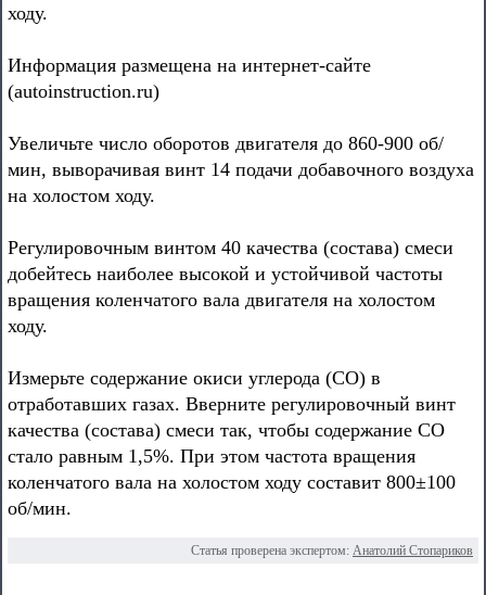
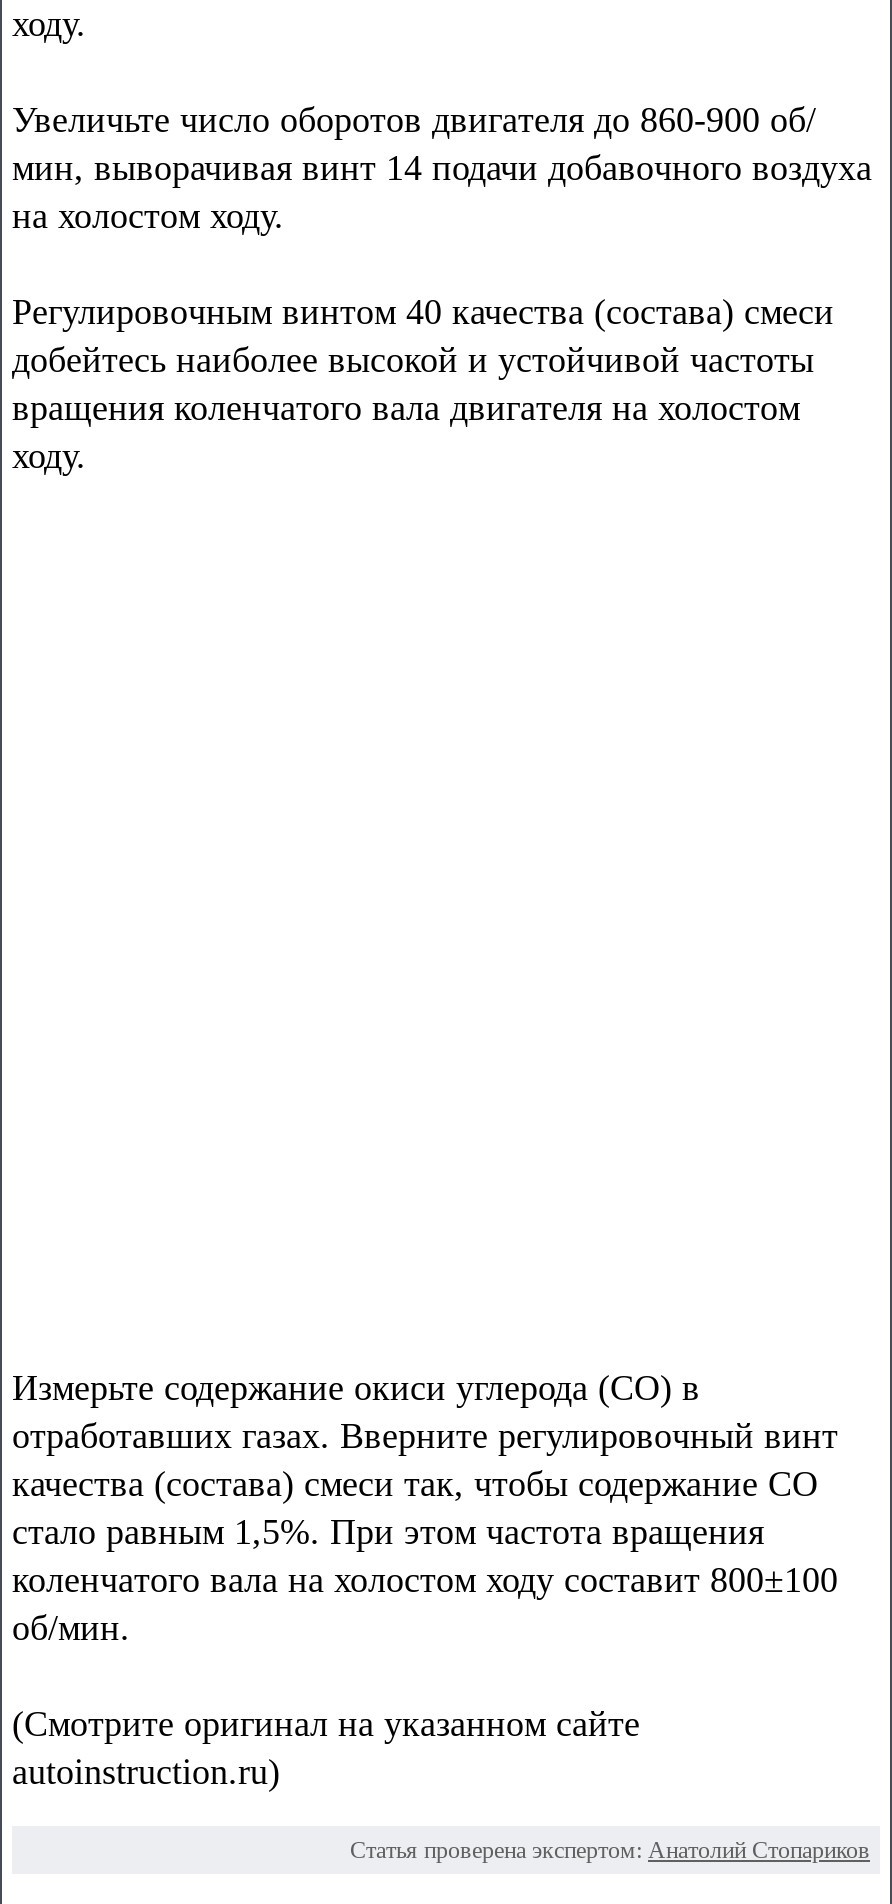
- Информация размещена на интернет-сайте
- (autoinstruction.ru)

moved up: Увеличьте число оборотов двигателя до 860-900 об/ | мин, выворачивая винт 14 подачи добавочного воздуха | на холостом ходу. | Регулировочным винтом 40 качества (состава) смеси | добейтесь наиболее высокой и устойчивой частоты | вращения коленчатого вала двигателя на холостом | ходу.

+ (Смотрите оригинал на указанном сайте
+ autoinstruction.ru)
